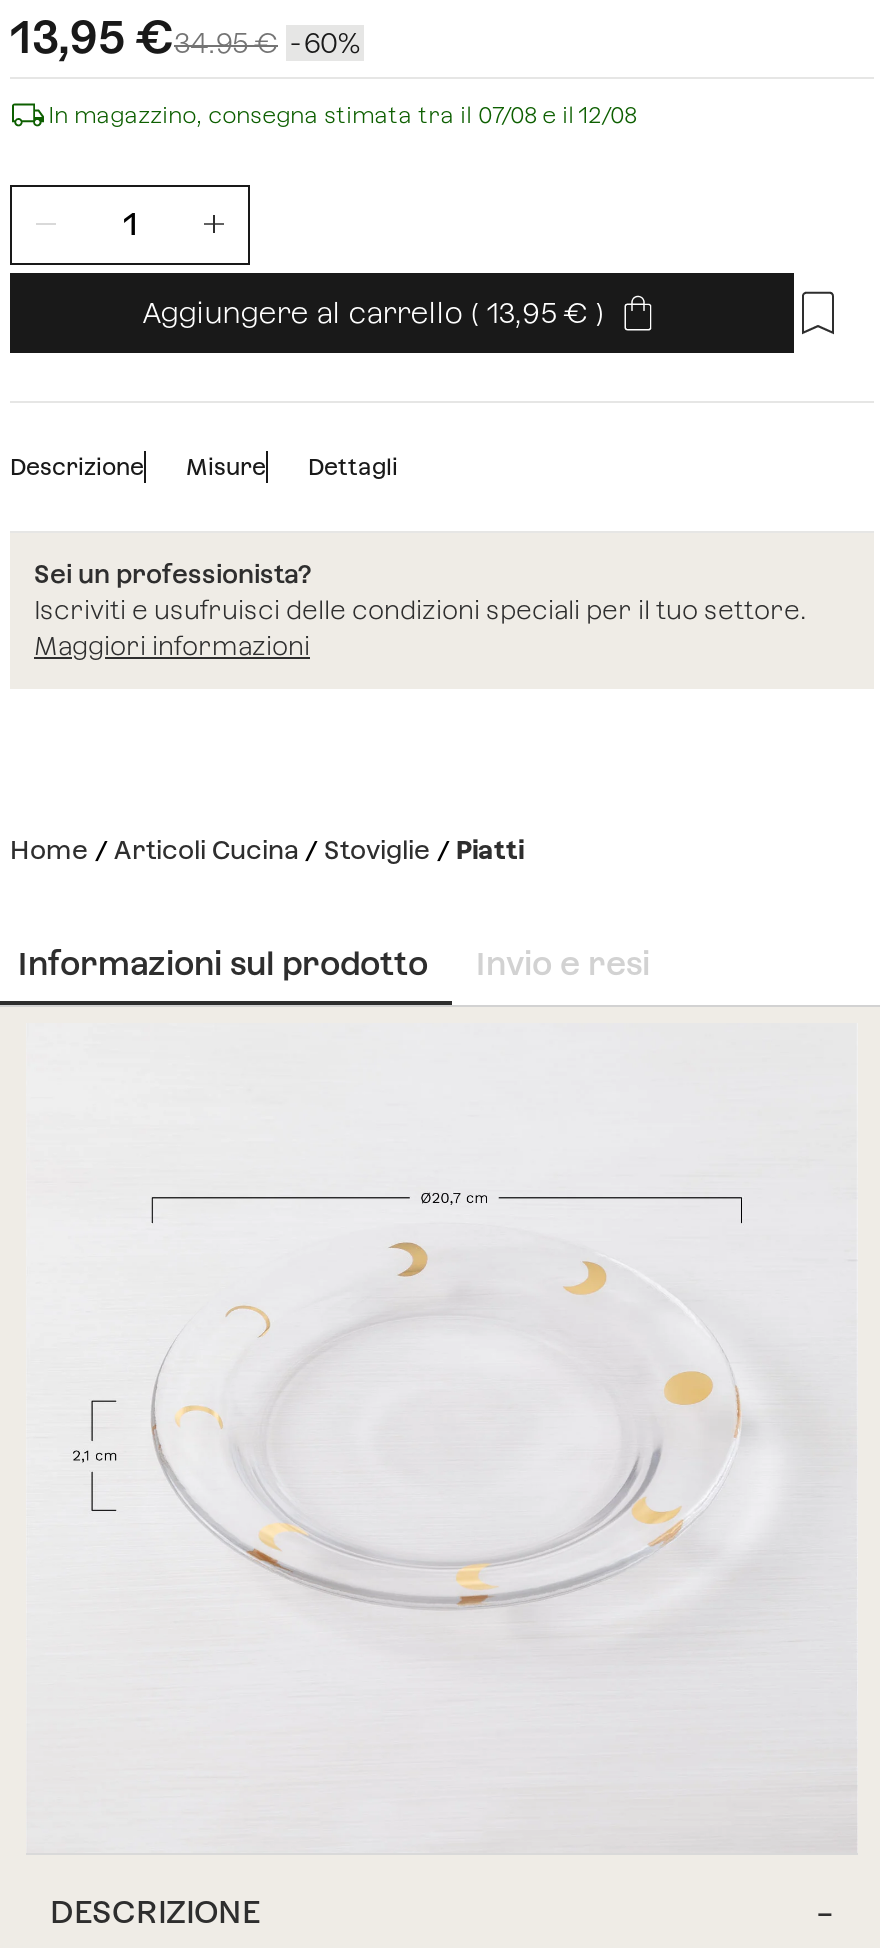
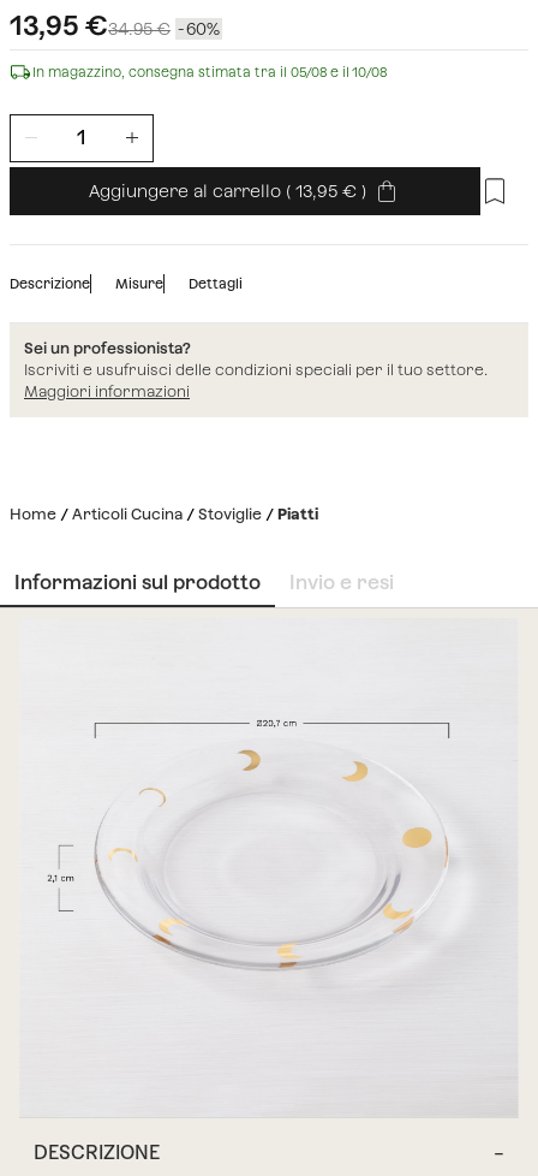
- In magazzino, consegna stimata tra il 07/08 e il 12/08
+ In magazzino, consegna stimata tra il 05/08 e il 10/08
